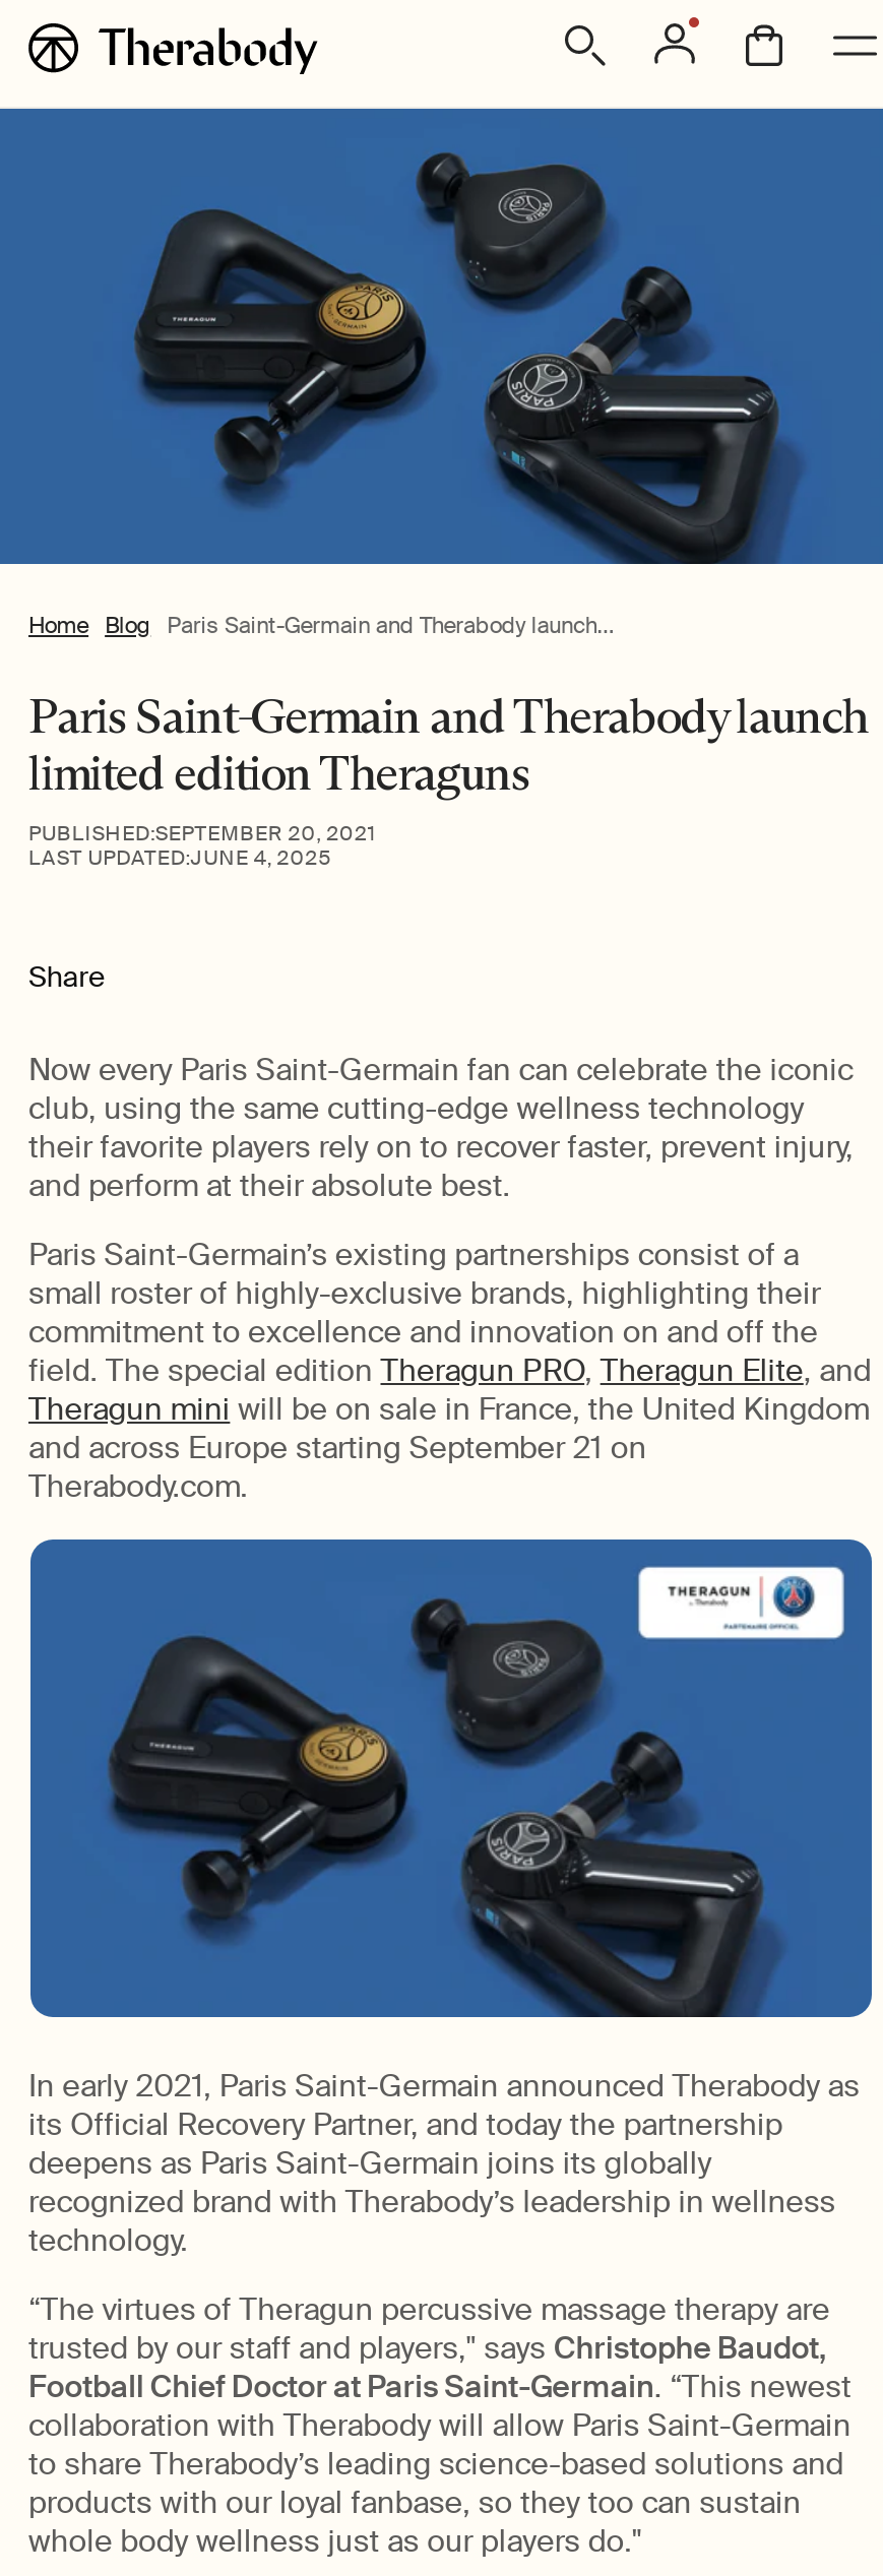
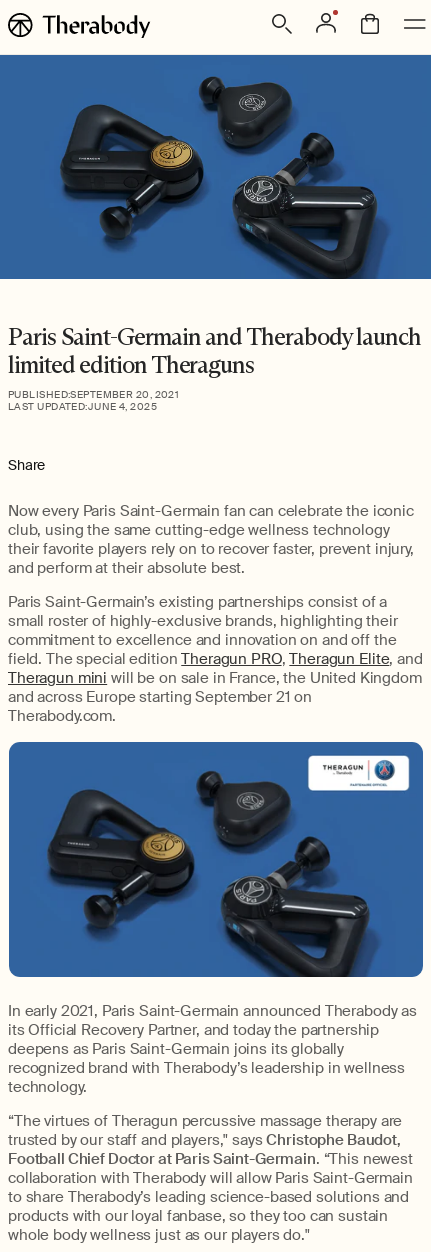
- Home Blog Paris Saint-Germain and Therabody launch...
